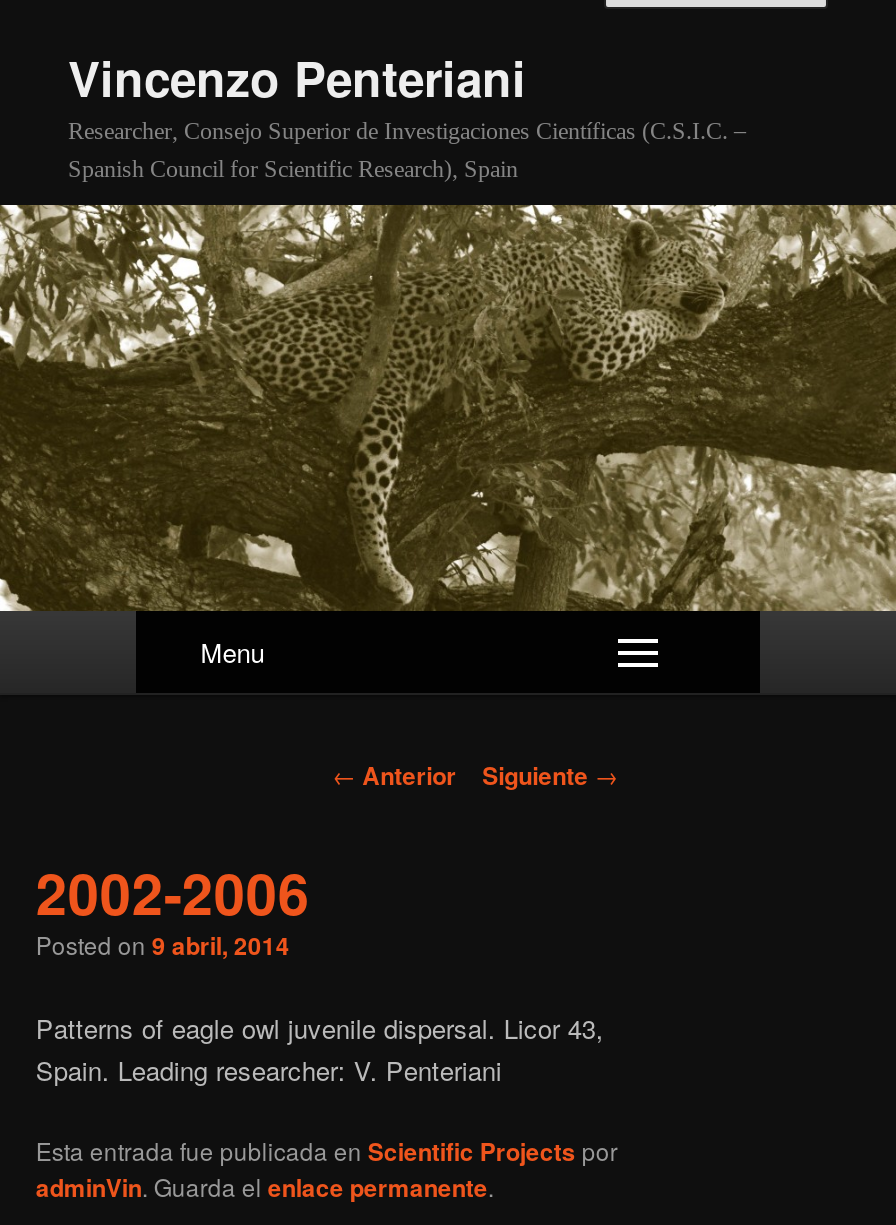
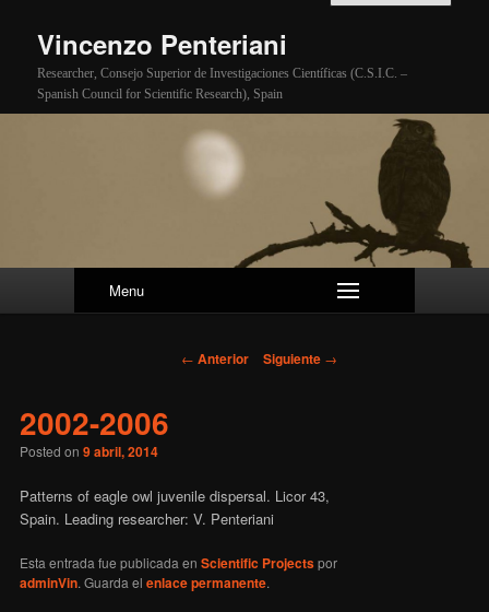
- [image]
+ [image]
